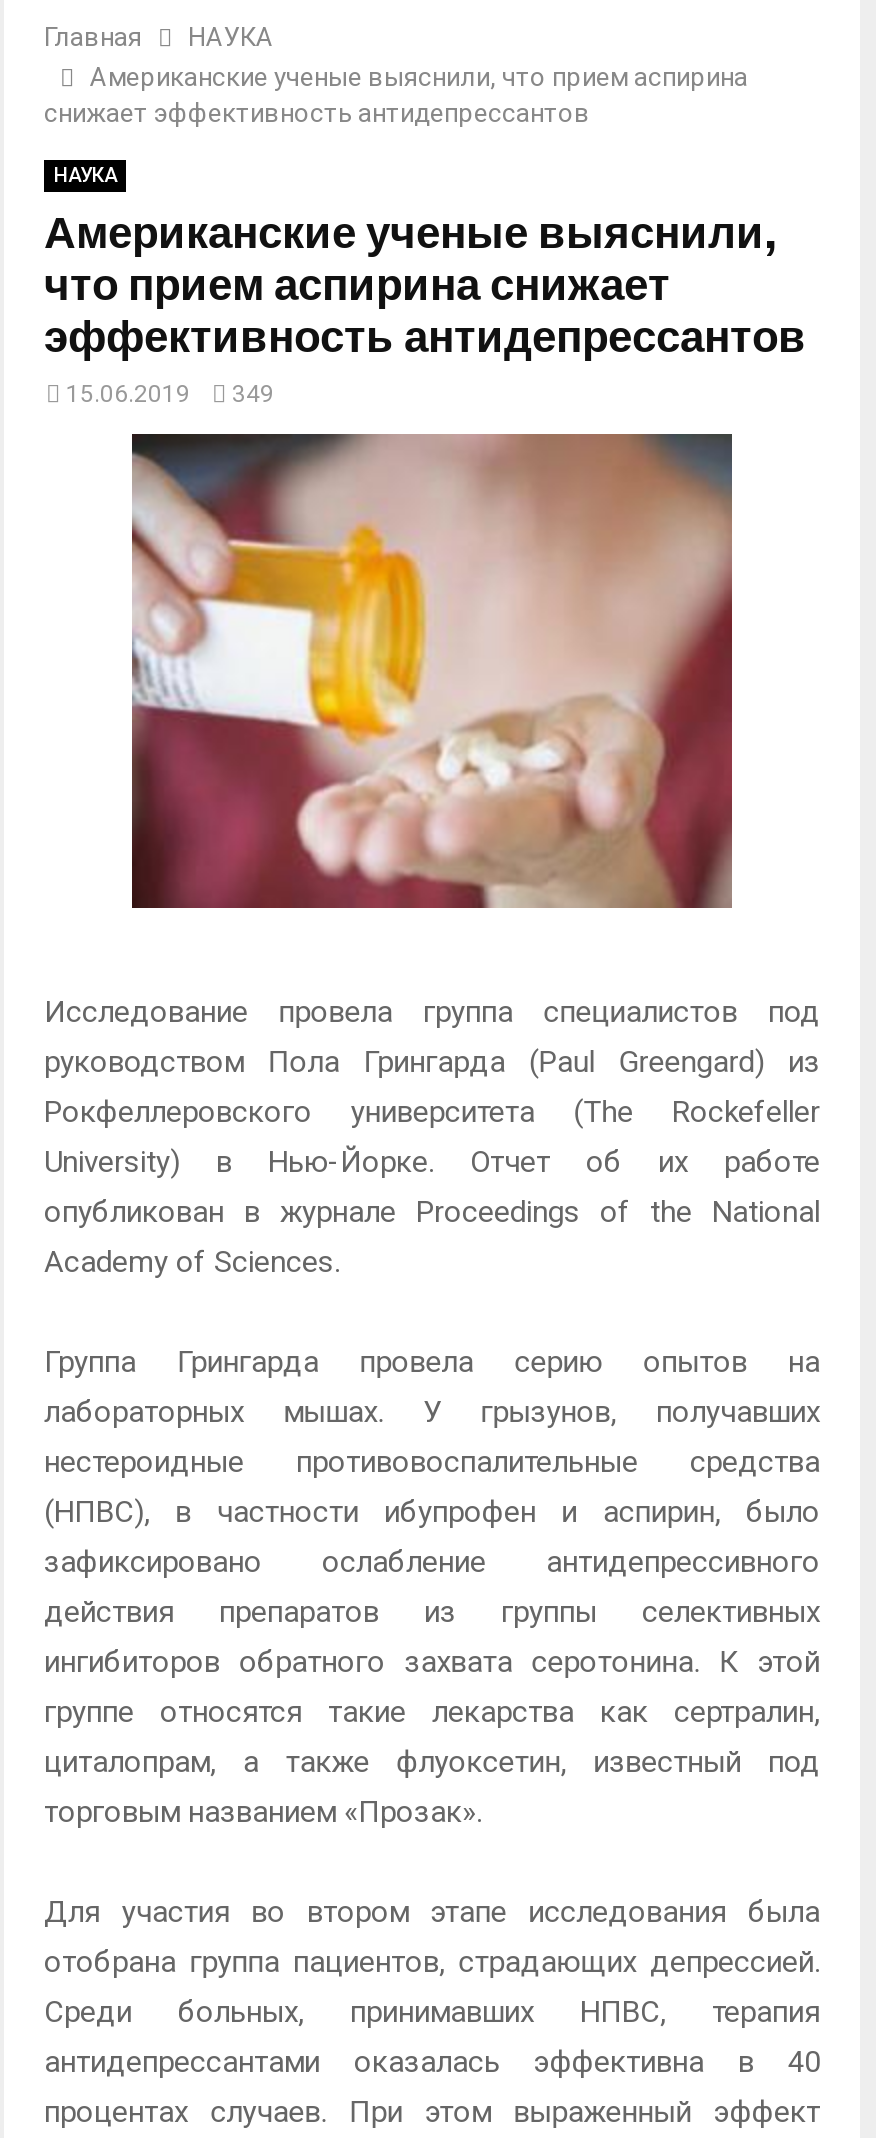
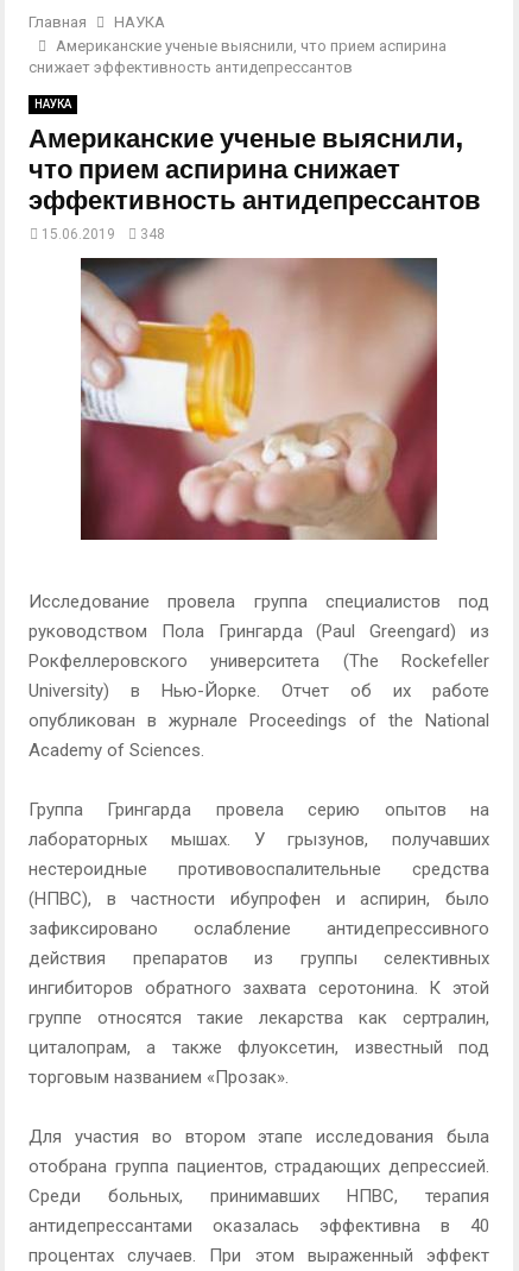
- 349
+ 348
